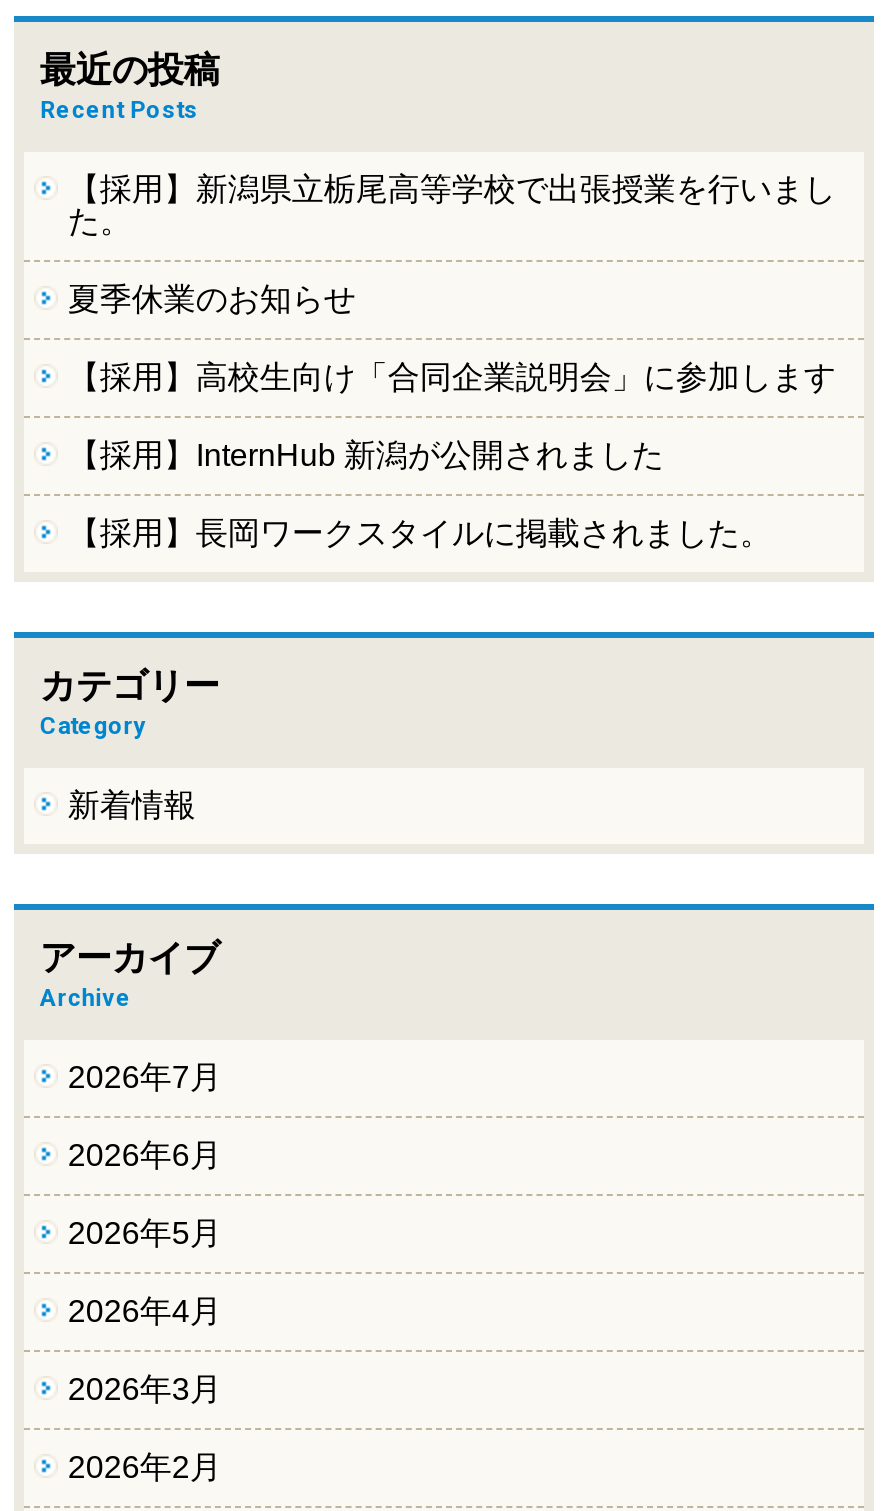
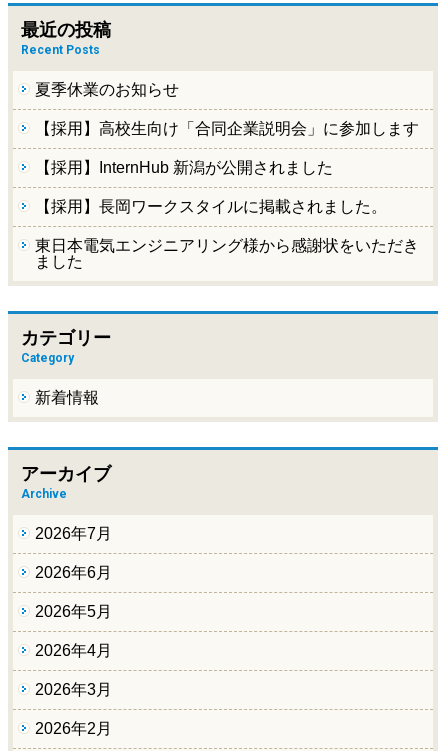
- 【採用】新潟県立栃尾高等学校で出張授業を行いまし
- た。

moved up: 夏季休業のお知らせ | 【採用】高校生向け「合同企業説明会」に参加します | 【採用】InternHub 新潟が公開されました | 【採用】長岡ワークスタイルに掲載されました。

+ 東日本電気エンジニアリング様から感謝状をいただき
+ ました
